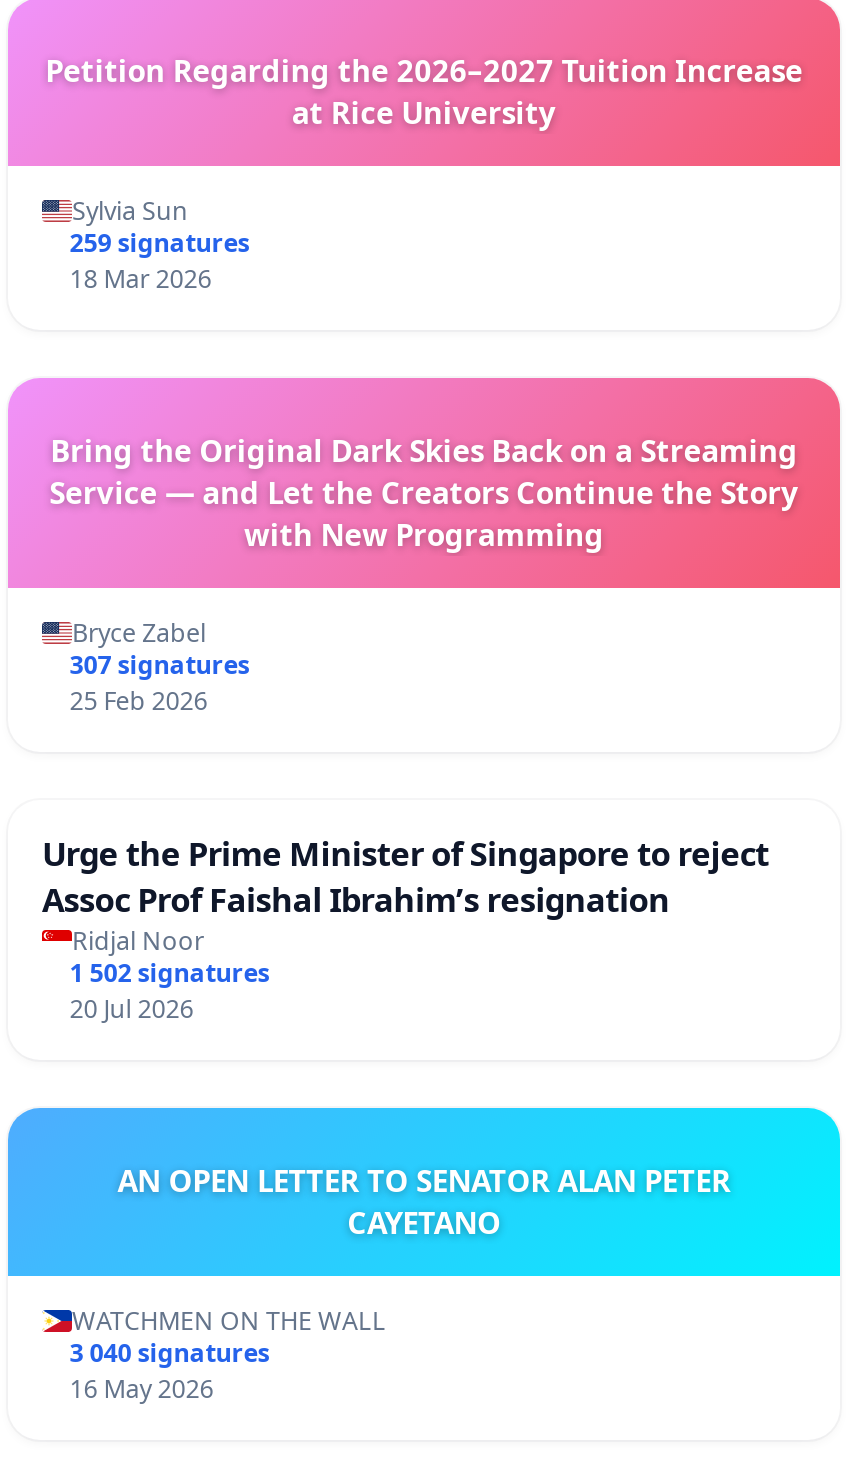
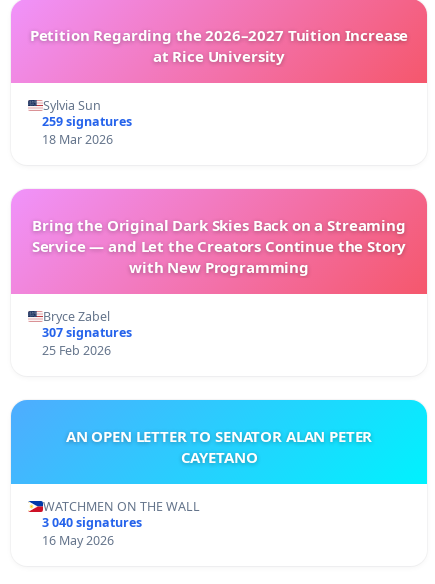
- Urge the Prime Minister of Singapore to reject
- Assoc Prof Faishal Ibrahim’s resignation
- Ridjal Noor
- 1 502 signatures
- 20 Jul 2026
